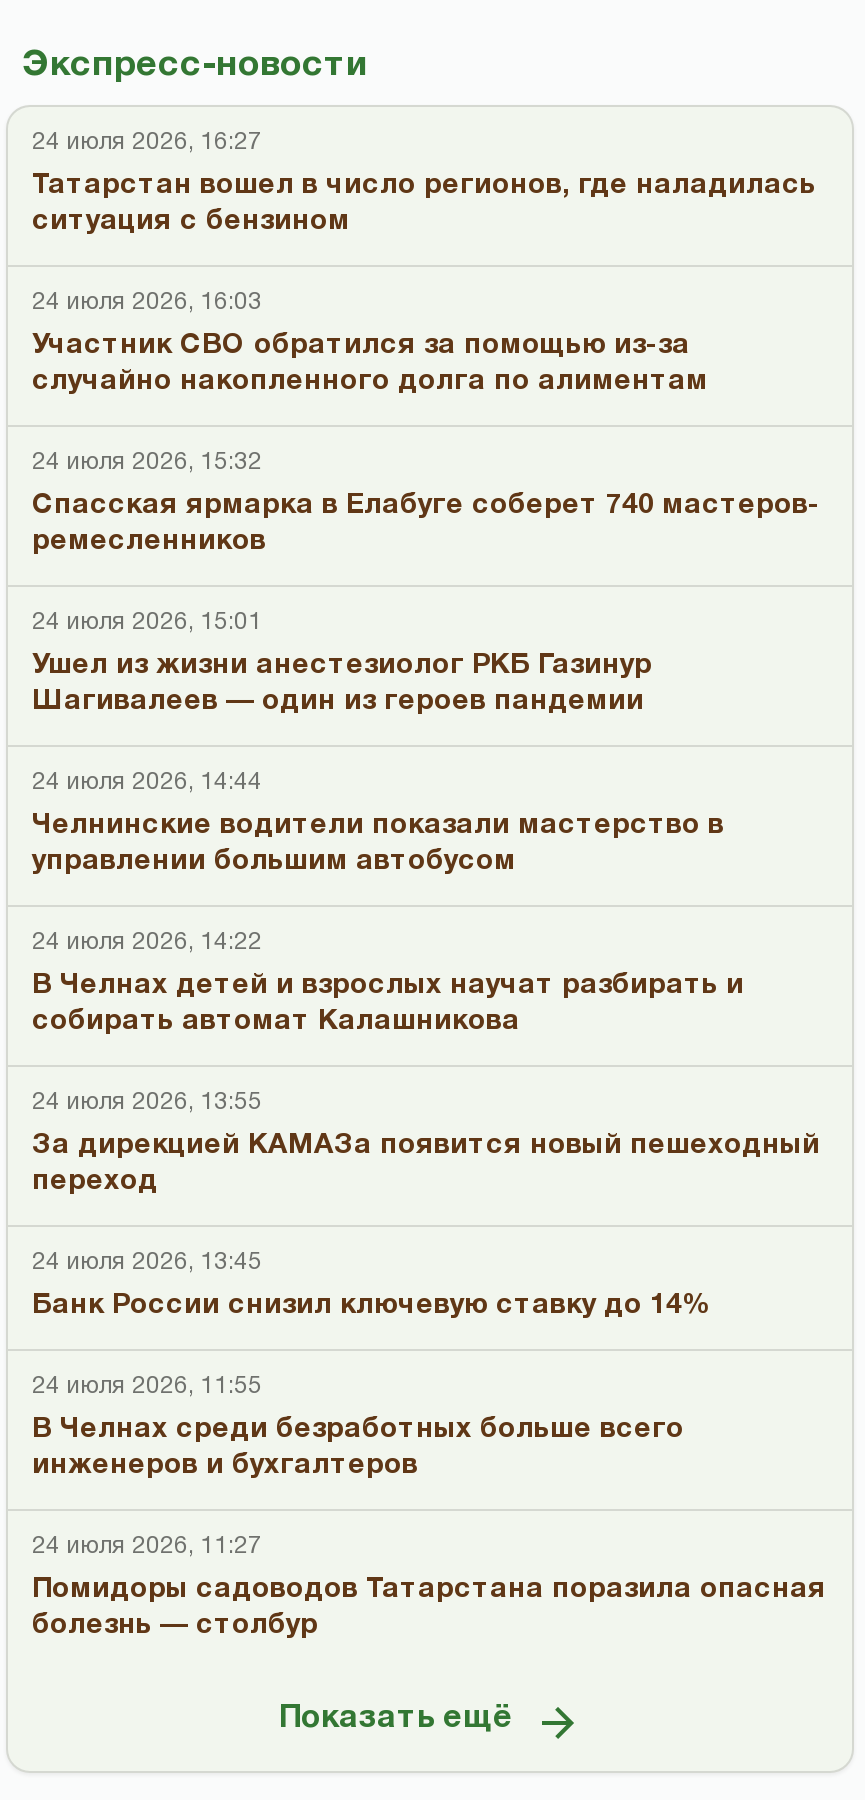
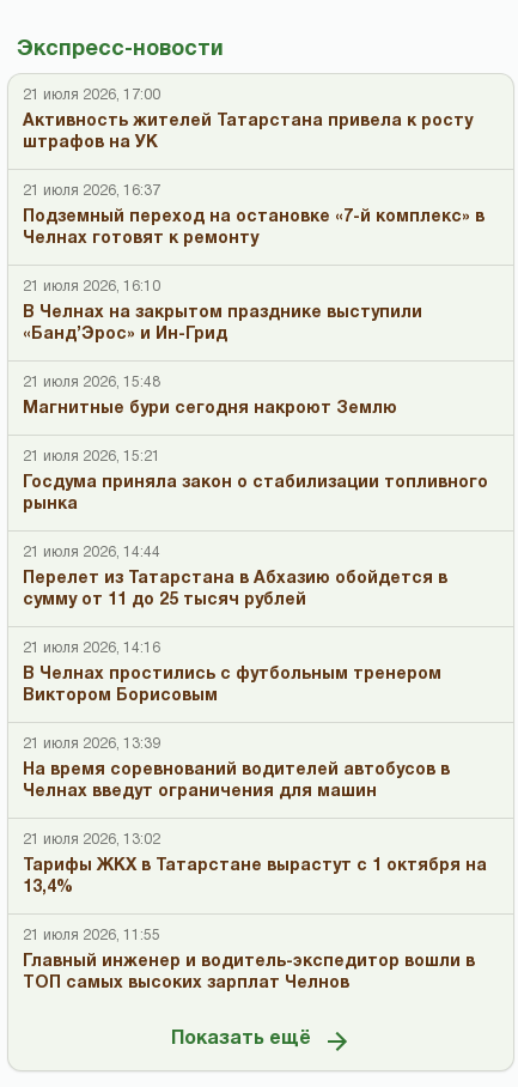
- 24 июля 2026, 16:27
+ 21 июля 2026, 17:00

- Татарстан вошел в число регионов, где наладилась
- ситуация с бензином
+ Активность жителей Татарстана привела к росту
+ штрафов на УК

- 24 июля 2026, 16:03
+ 21 июля 2026, 16:37

- Участник СВО обратился за помощью из-за
- случайно накопленного долга по алиментам
+ Подземный переход на остановке «7-й комплекс» в
+ Челнах готовят к ремонту

- 24 июля 2026, 15:32
+ 21 июля 2026, 16:10

- Спасская ярмарка в Елабуге соберет 740 мастеров-
- ремесленников
+ В Челнах на закрытом празднике выступили
+ «Банд’Эрос» и Ин-Грид

- 24 июля 2026, 15:01
+ 21 июля 2026, 15:48

- Ушел из жизни анестезиолог РКБ Газинур
- Шагивалеев — один из героев пандемии
+ Магнитные бури сегодня накроют Землю

- 24 июля 2026, 14:44
+ 21 июля 2026, 15:21

- Челнинские водители показали мастерство в
- управлении большим автобусом
+ Госдума приняла закон о стабилизации топливного
+ рынка

- 24 июля 2026, 14:22
+ 21 июля 2026, 14:44

- В Челнах детей и взрослых научат разбирать и
- собирать автомат Калашникова
+ Перелет из Татарстана в Абхазию обойдется в
+ сумму от 11 до 25 тысяч рублей

- 24 июля 2026, 13:55
+ 21 июля 2026, 14:16

- За дирекцией КАМАЗа появится новый пешеходный
- переход
+ В Челнах простились с футбольным тренером
+ Виктором Борисовым

- 24 июля 2026, 13:45
+ 21 июля 2026, 13:39

- Банк России снизил ключевую ставку до 14%
+ На время соревнований водителей автобусов в
+ Челнах введут ограничения для машин

- 24 июля 2026, 11:55
+ 21 июля 2026, 13:02

- В Челнах среди безработных больше всего
- инженеров и бухгалтеров
+ Тарифы ЖКХ в Татарстане вырастут с 1 октября на
+ 13,4%

- 24 июля 2026, 11:27
+ 21 июля 2026, 11:55

- Помидоры садоводов Татарстана поразила опасная
- болезнь — столбур
+ Главный инженер и водитель-экспедитор вошли в
+ ТОП самых высоких зарплат Челнов
